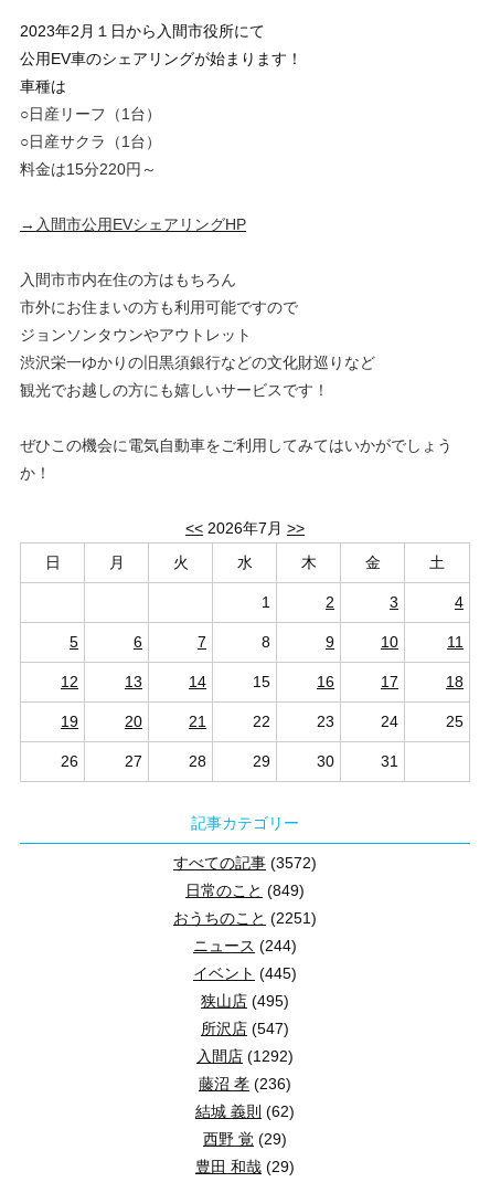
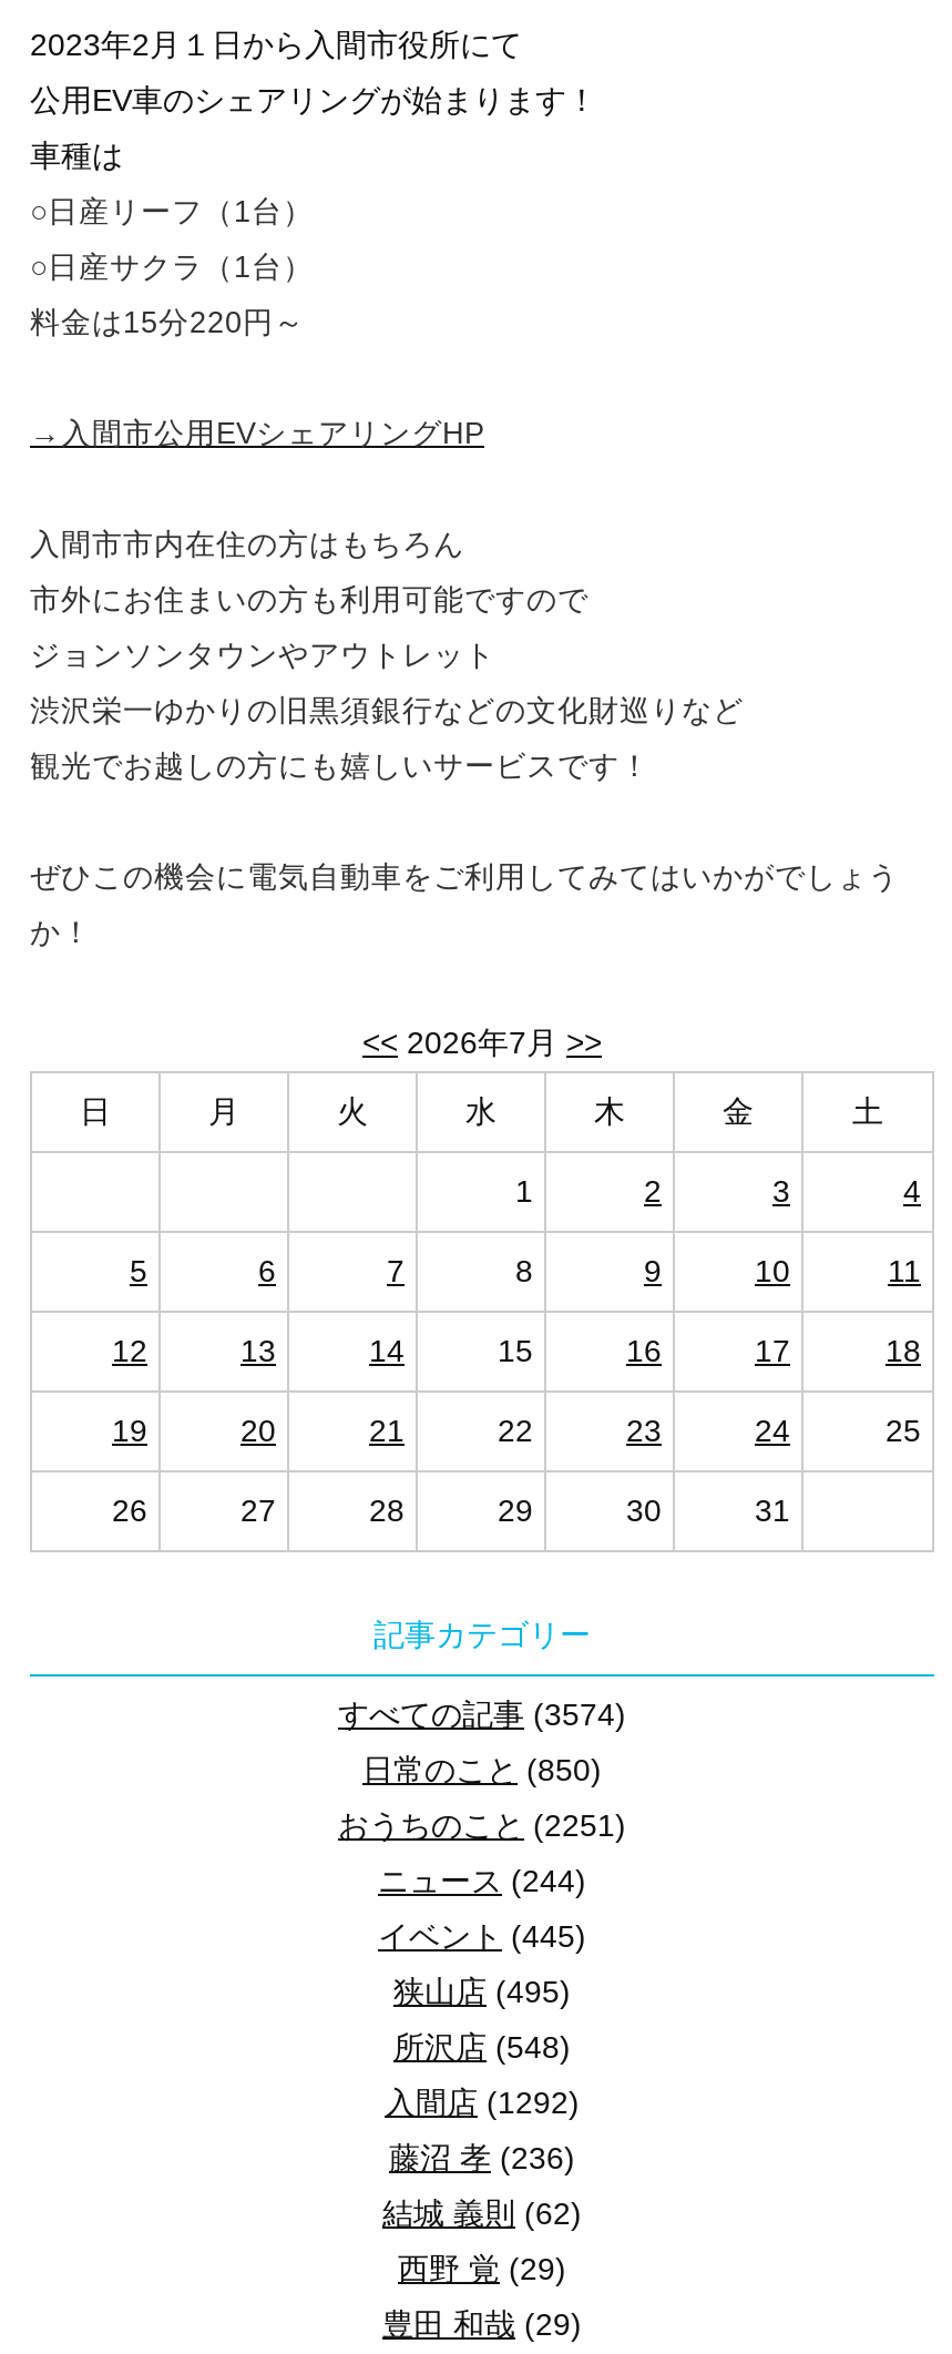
- すべての記事(3572)
+ すべての記事(3574)

- 日常のこと(849)
+ 日常のこと(850)

- 所沢店(547)
+ 所沢店(548)
